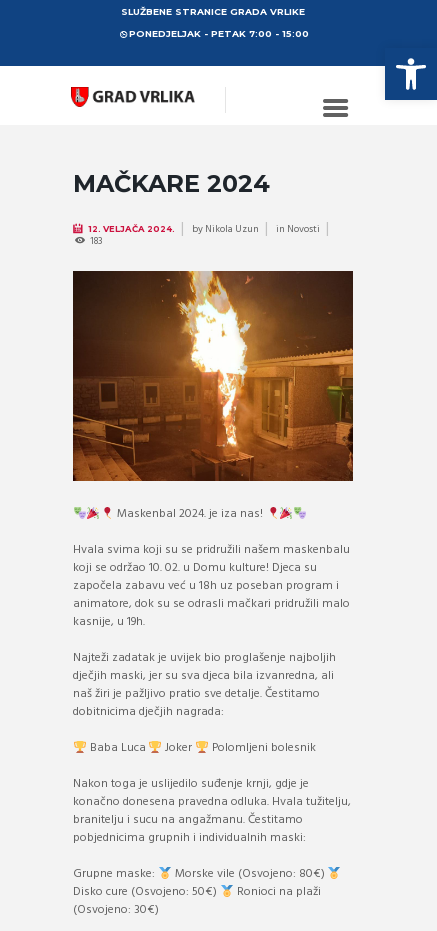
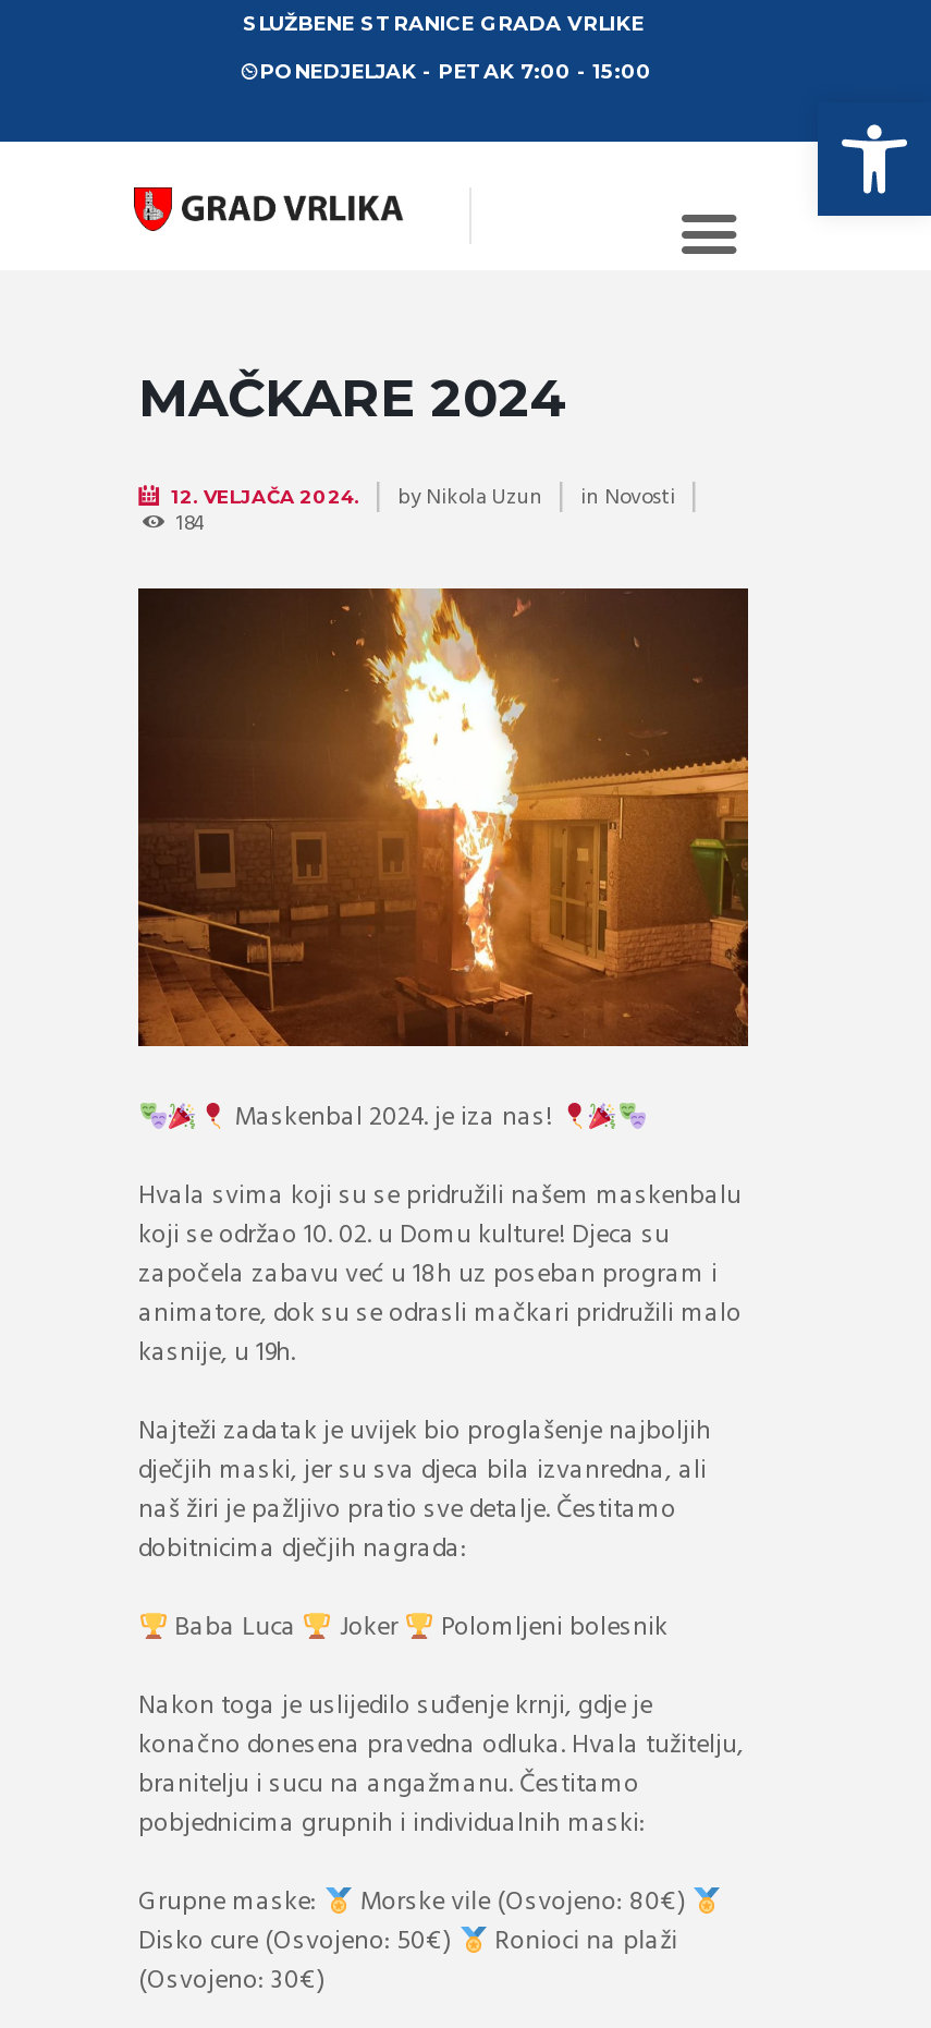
- 183
+ 184
